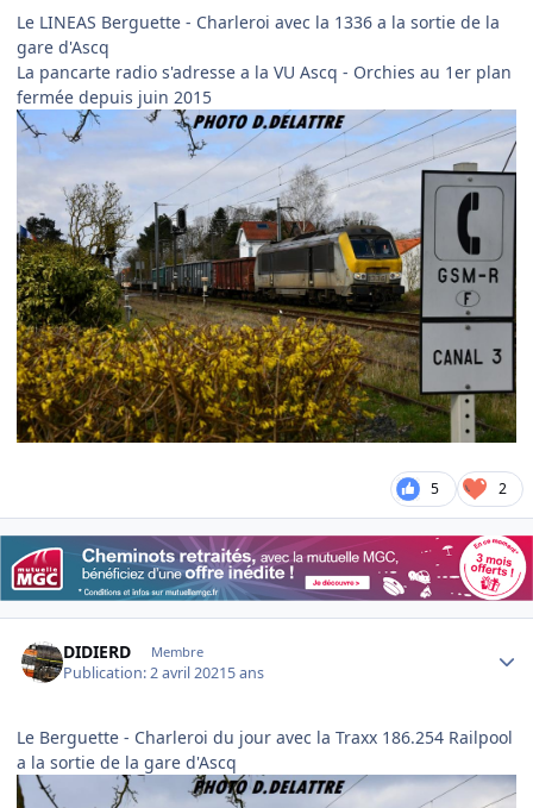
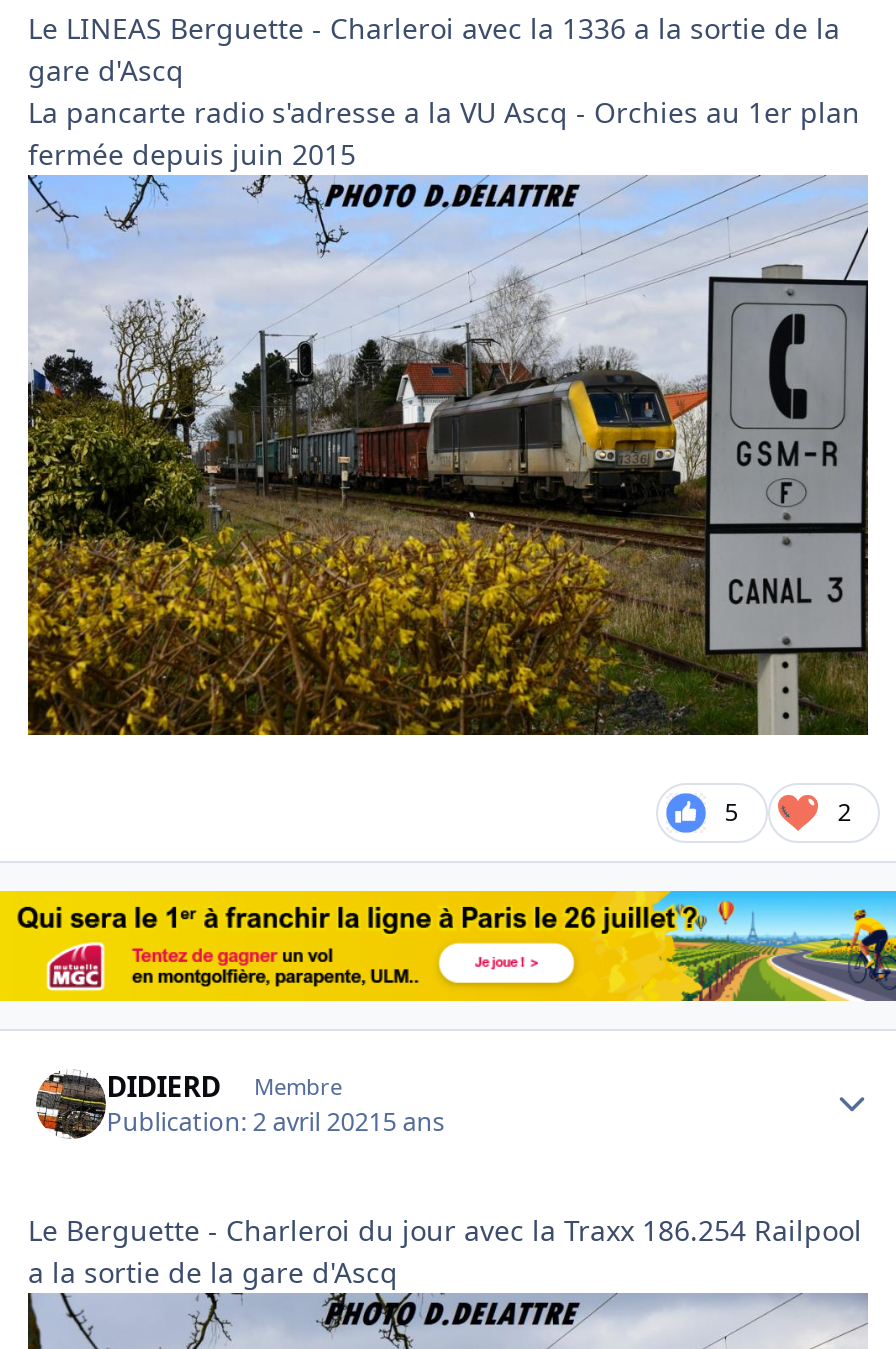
- [image]
+ [image]
